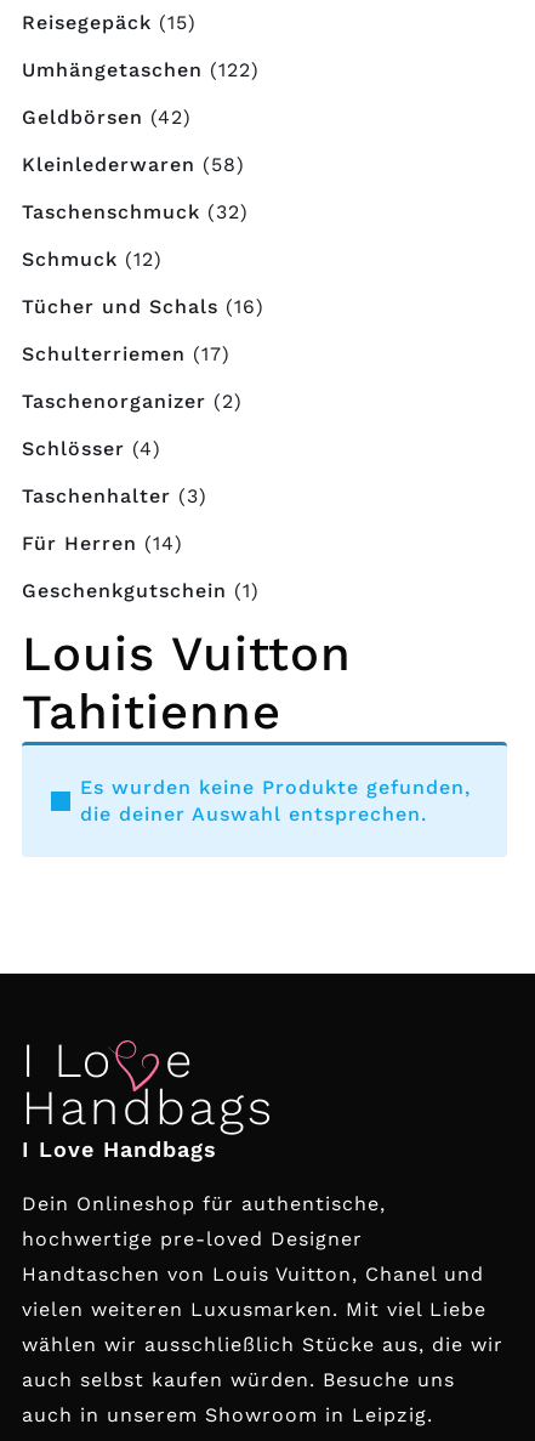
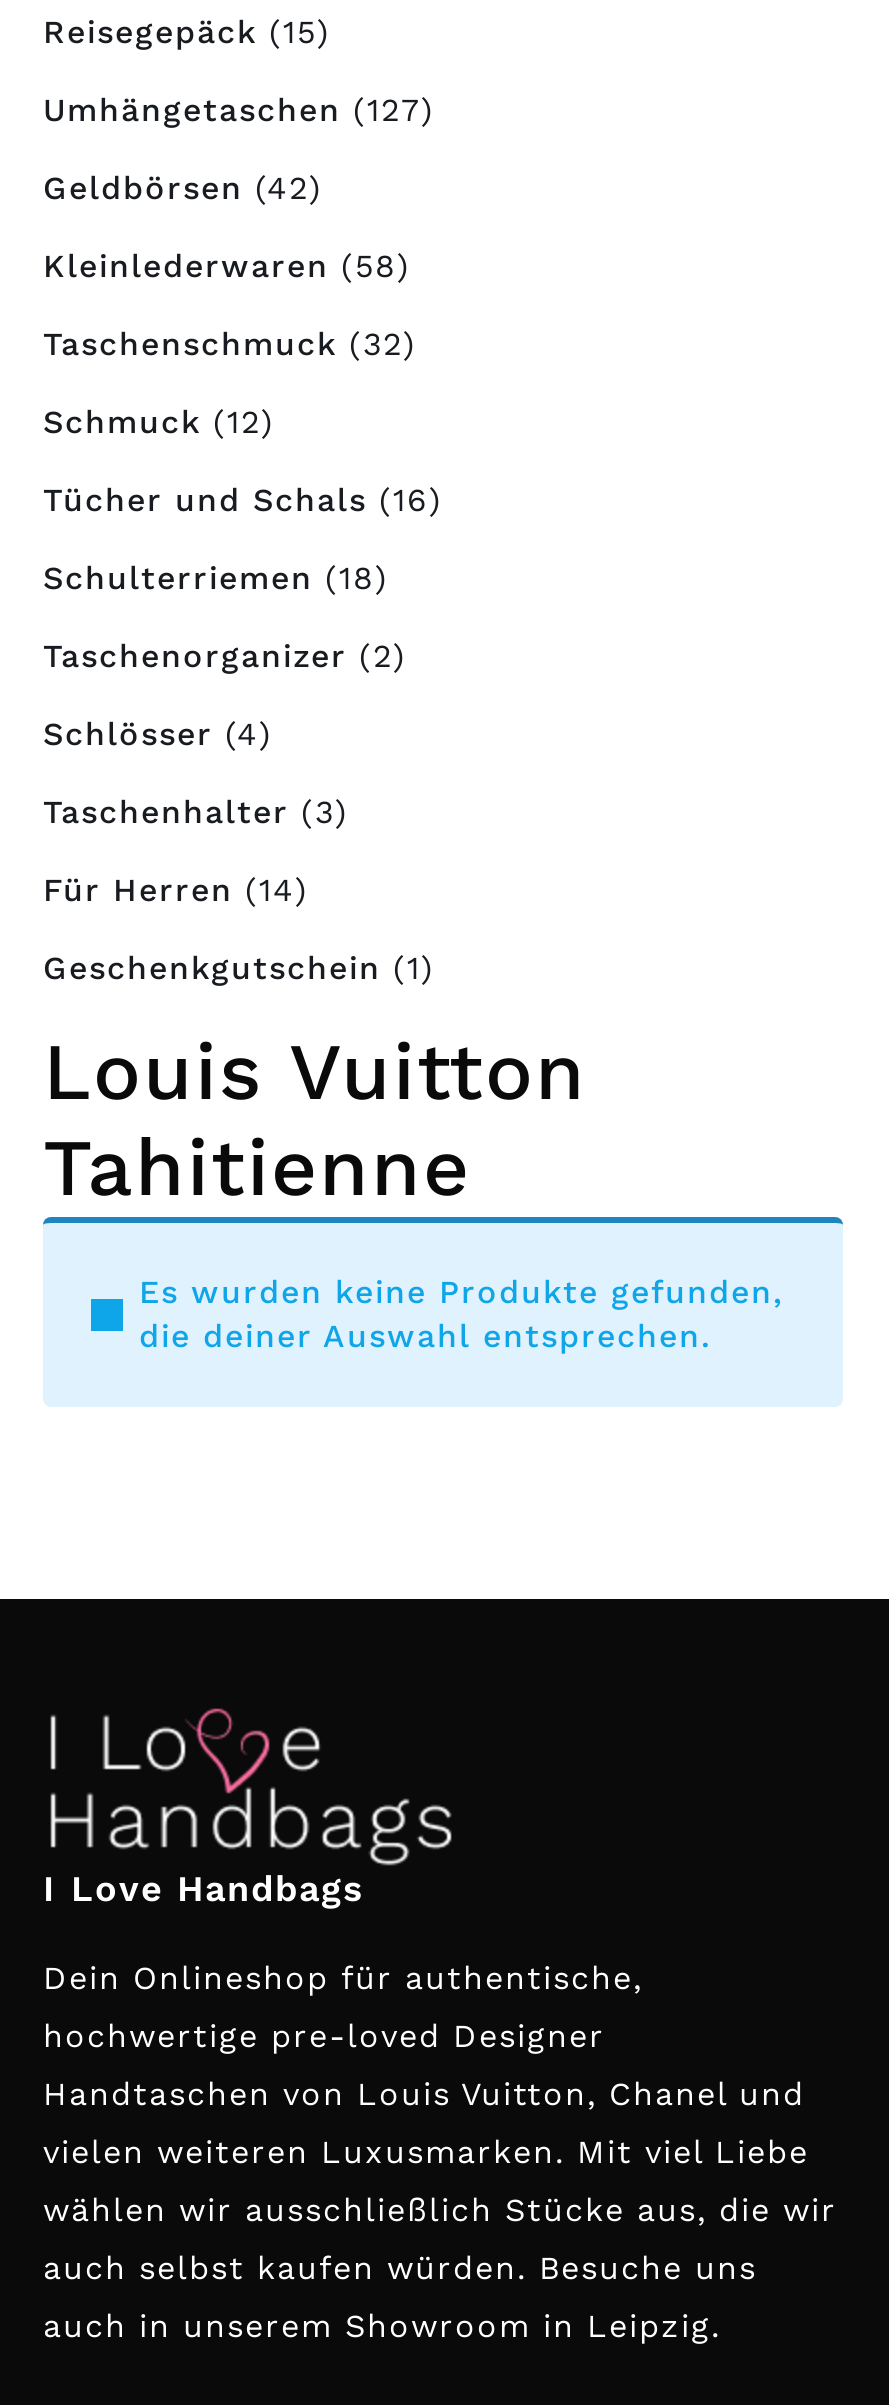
- Umhängetaschen (122)
+ Umhängetaschen (127)

- Schulterriemen (17)
+ Schulterriemen (18)
